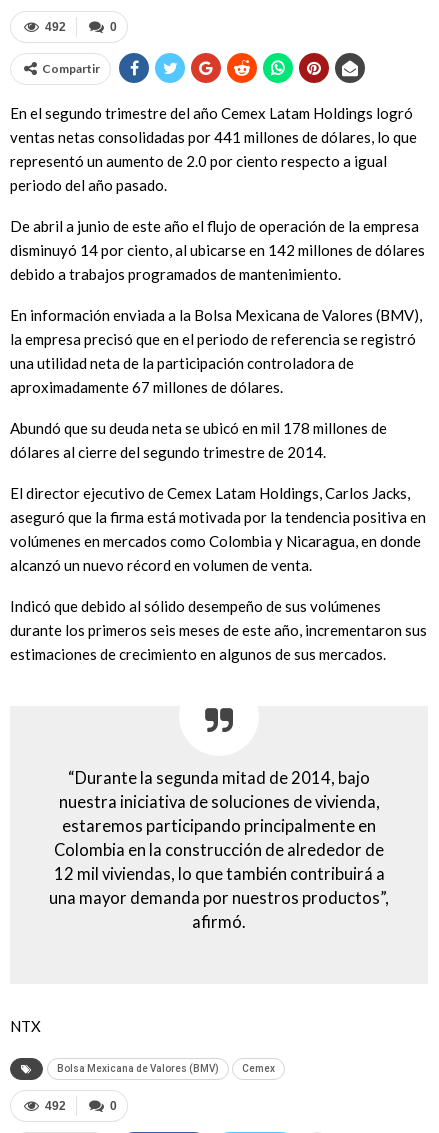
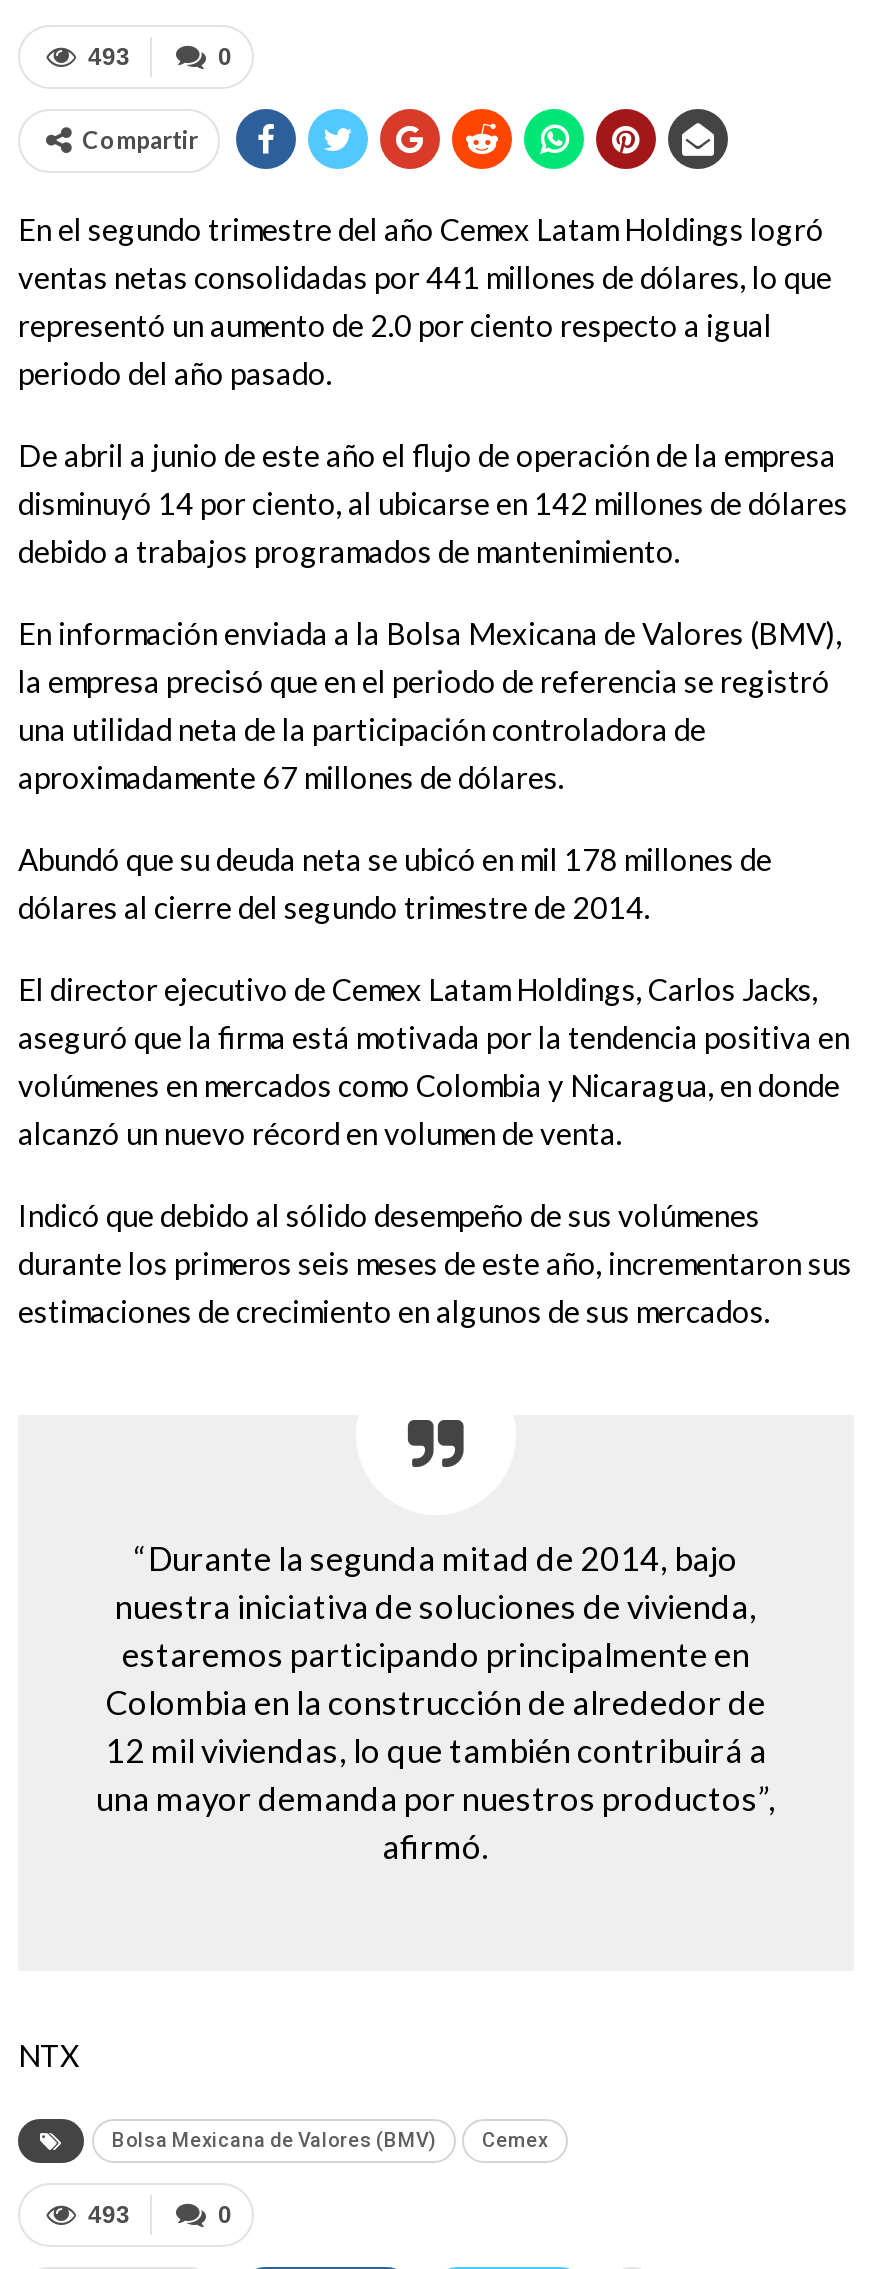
- 492
+ 493

- 492
+ 493
